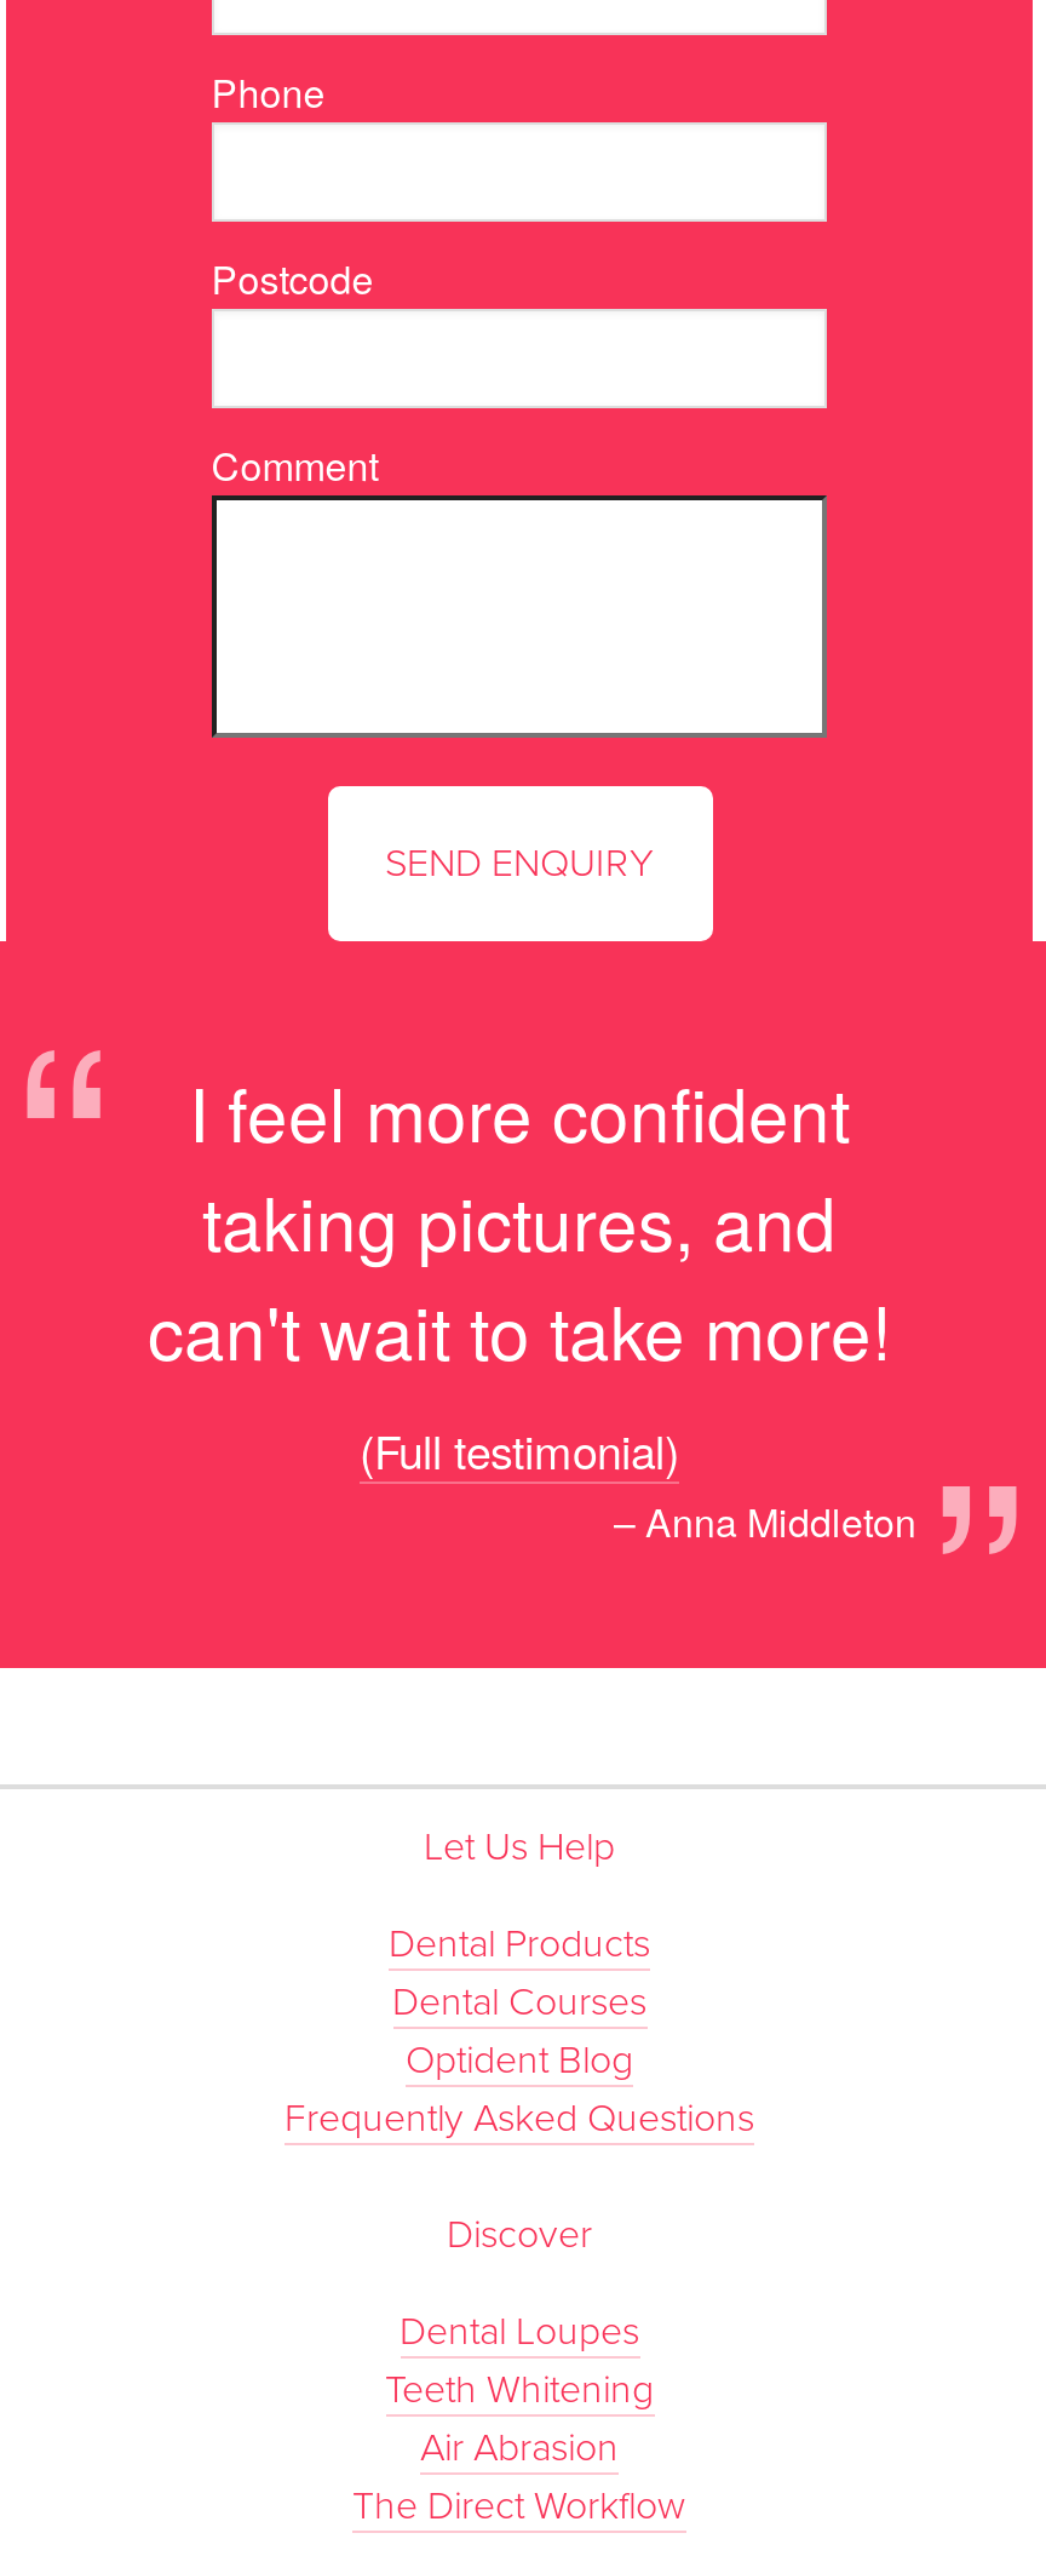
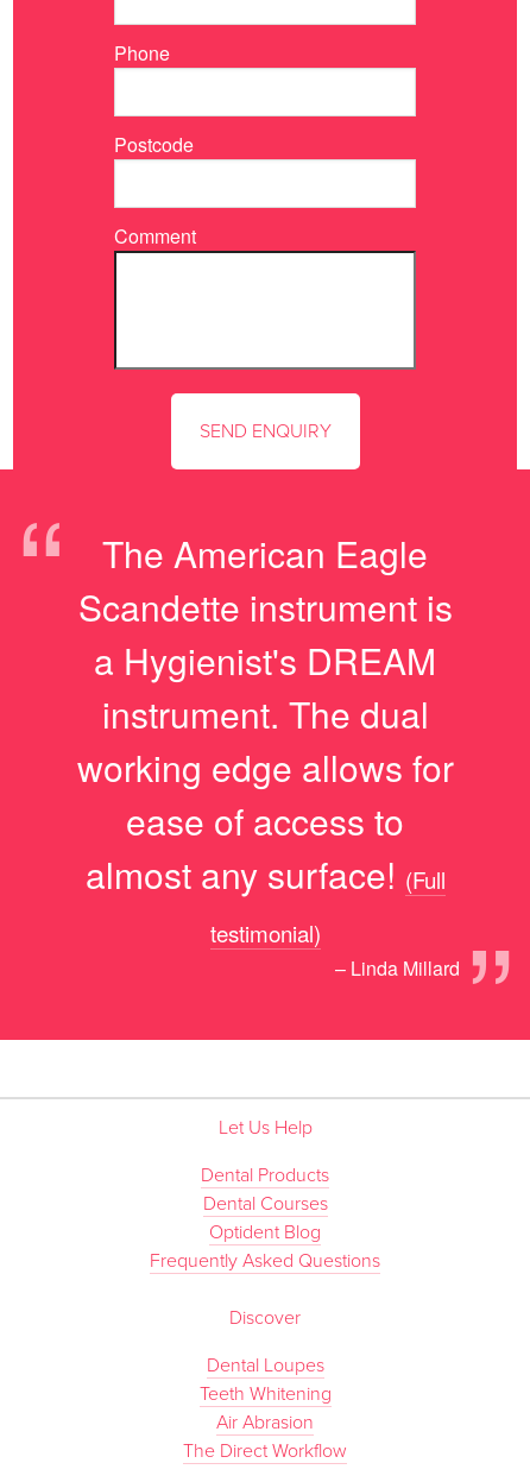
- I feel more confident
- taking pictures, and
- can't wait to take more!
+ The American Eagle
+ Scandette instrument is
+ a Hygienist's DREAM
+ instrument. The dual
+ working edge allows for
+ ease of access to
+ almost any surface!

- (Full testimonial)
- – Anna Middleton
+ (Full
+ testimonial)
+ – Linda Millard
